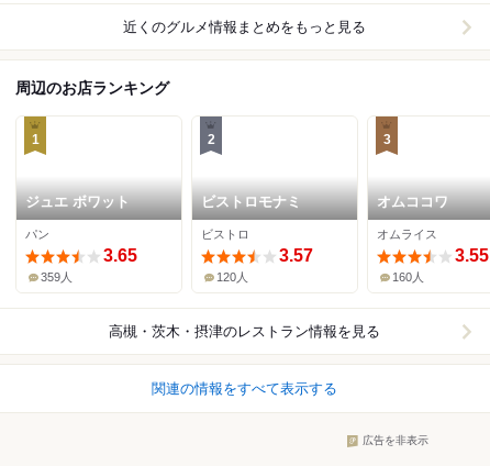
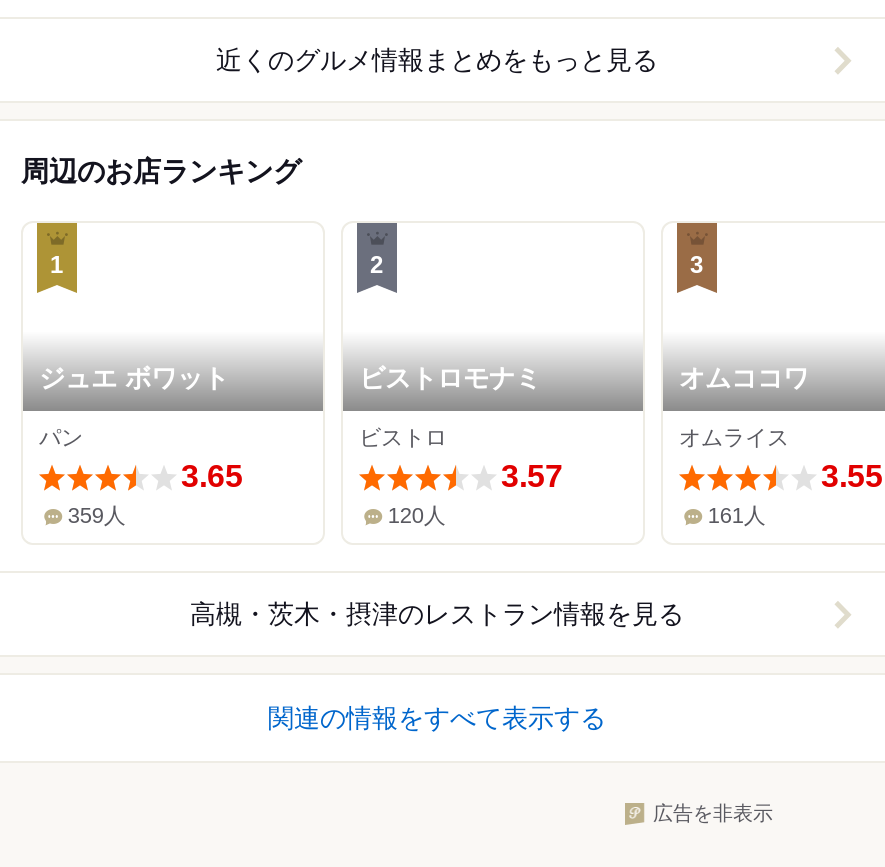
- 160人
+ 161人
